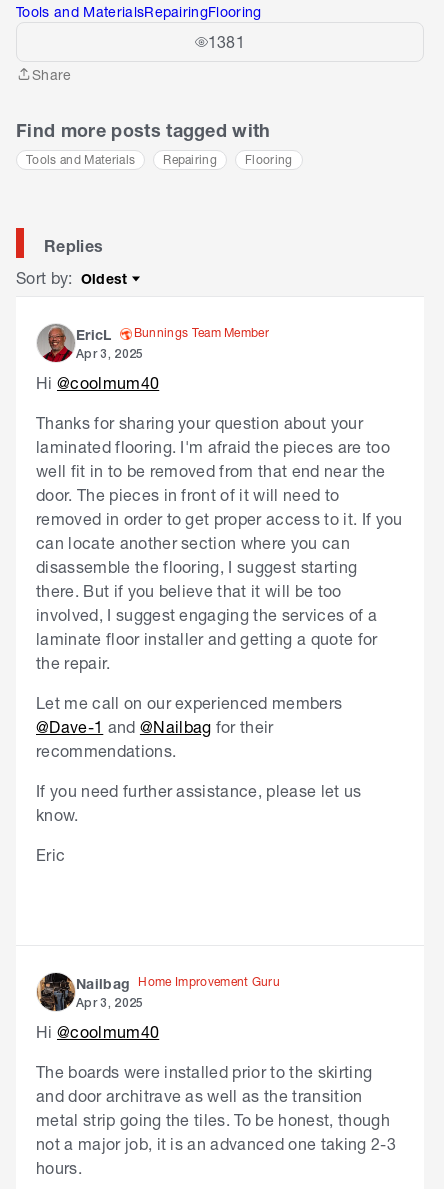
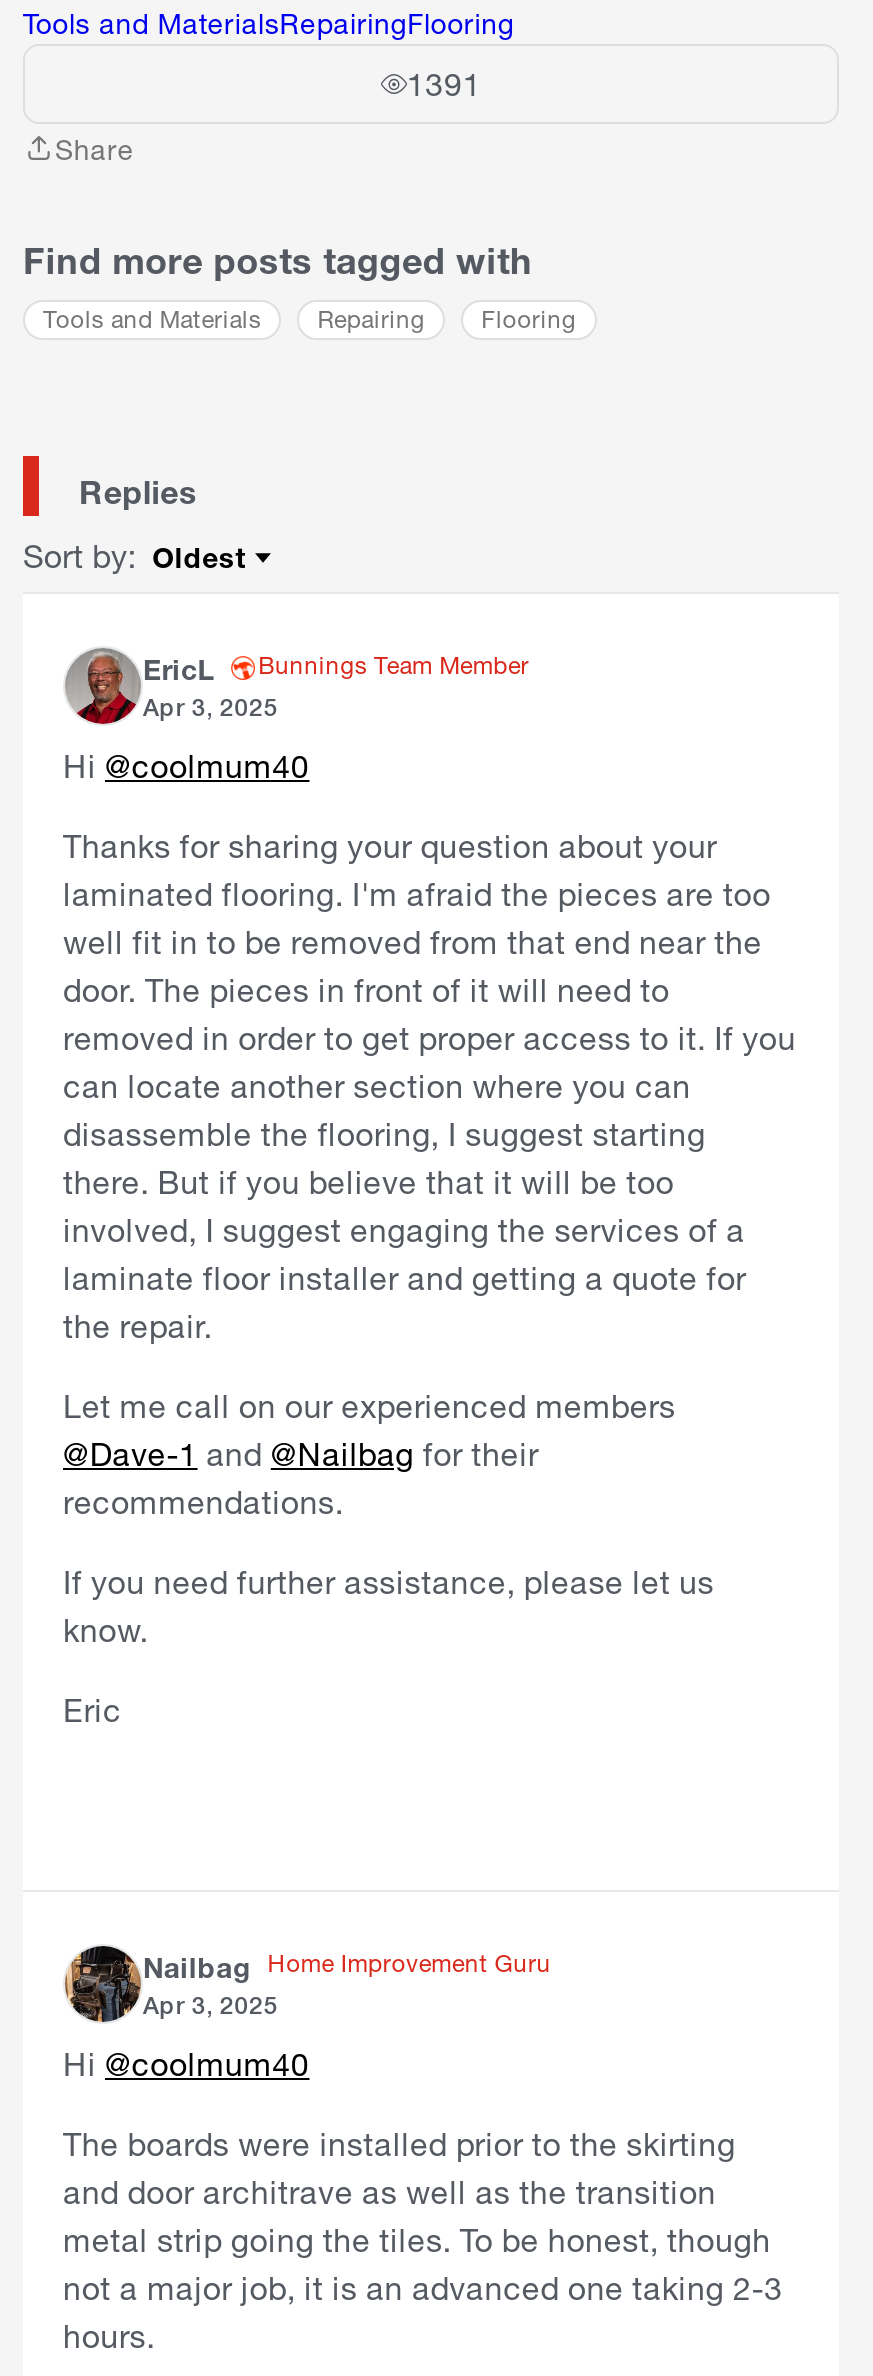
- 1381
+ 1391
